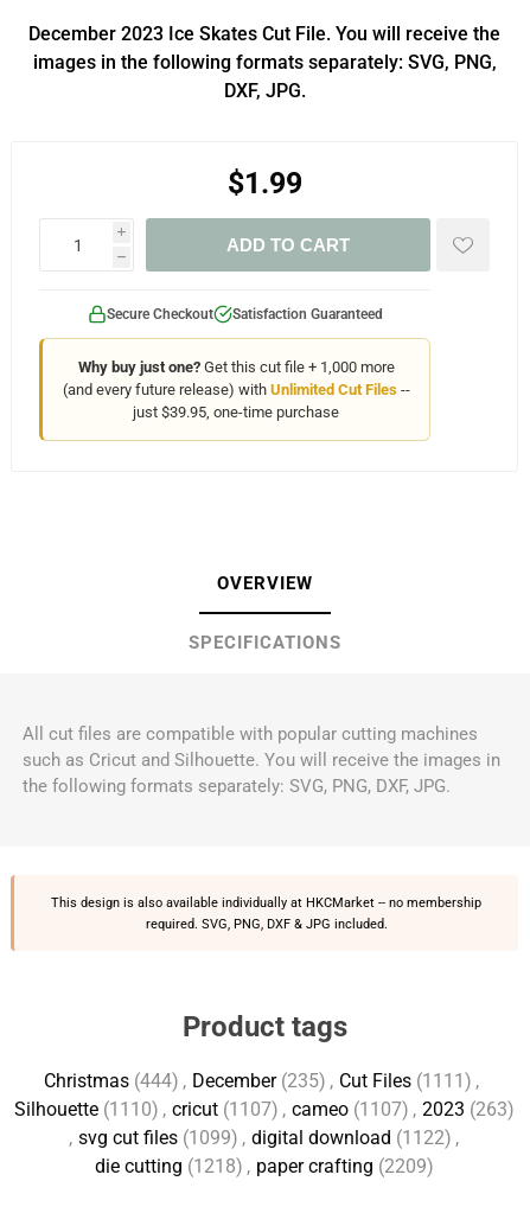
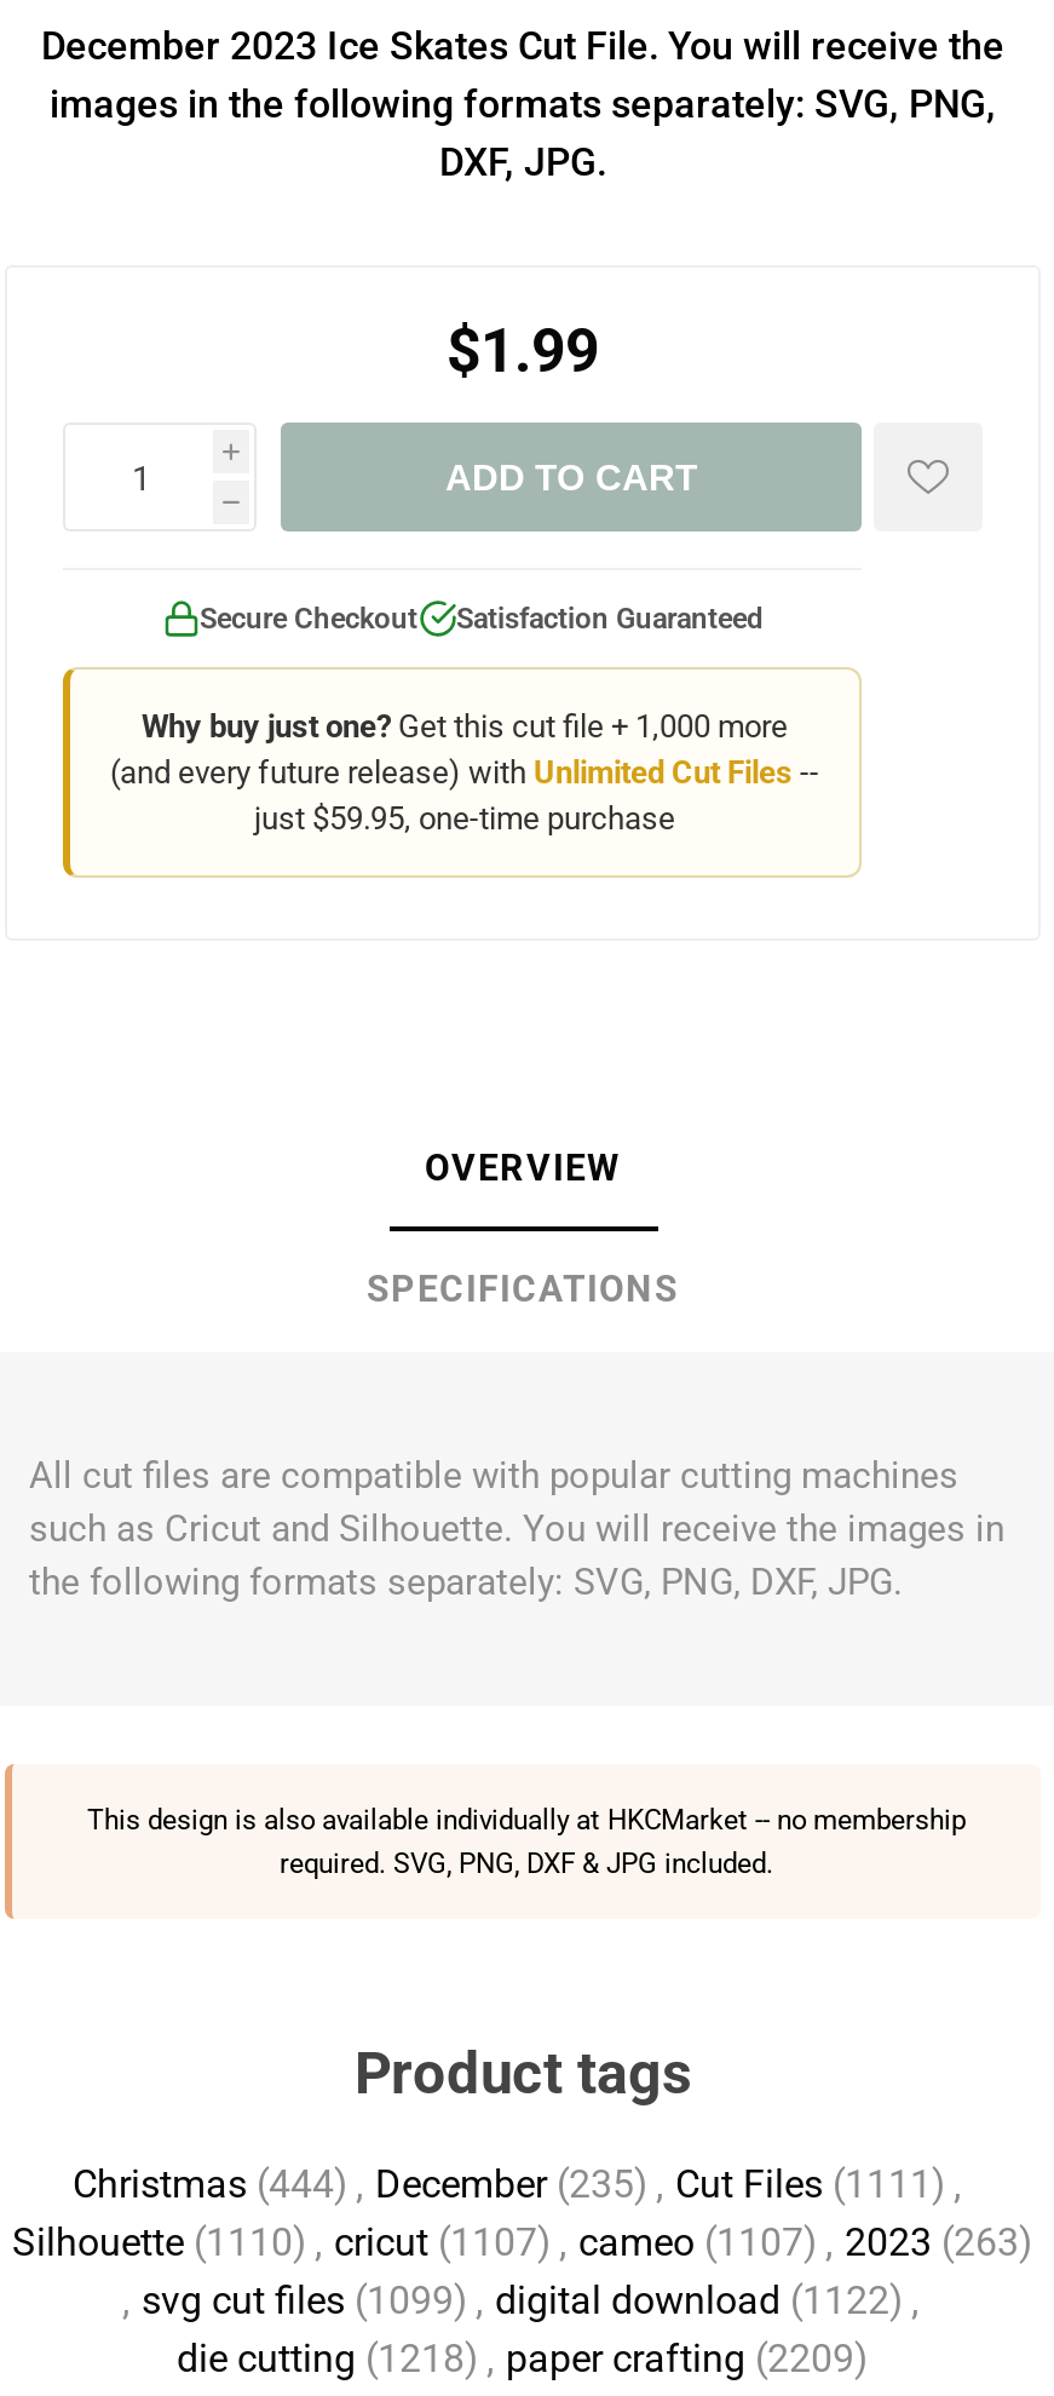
- just $39.95, one-time purchase
+ just $59.95, one-time purchase
